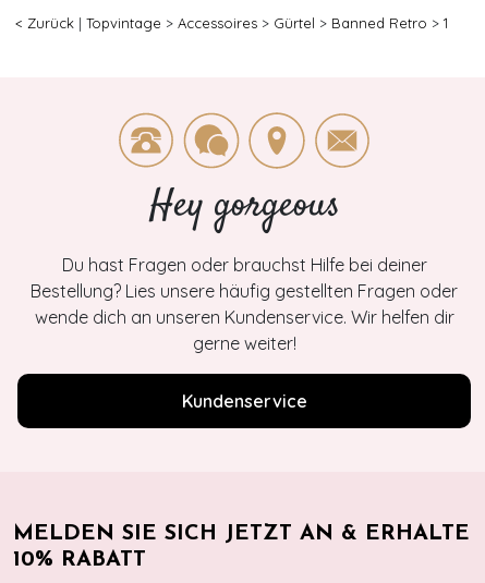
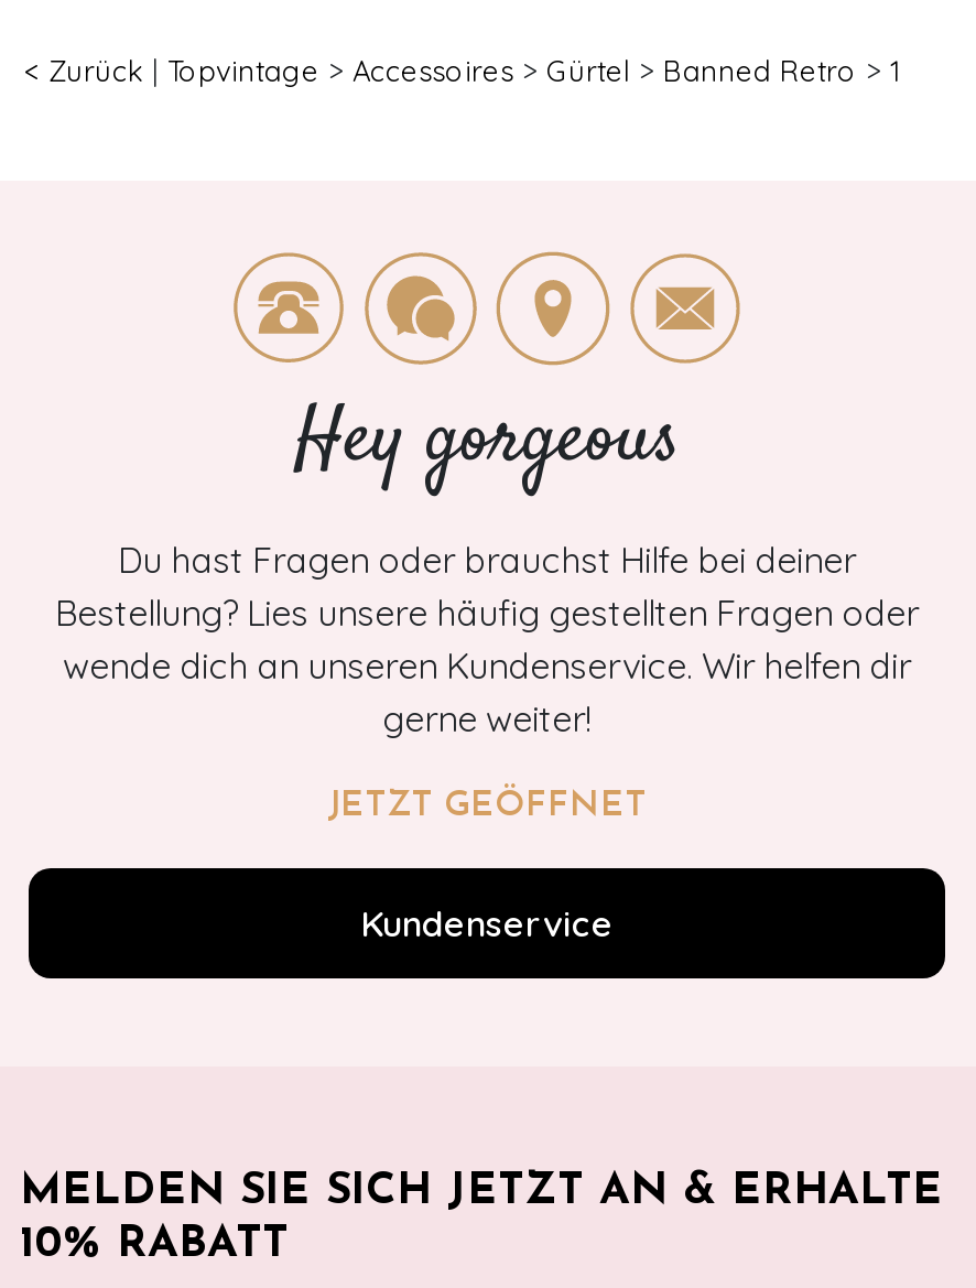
+ JETZT GEÖFFNET
